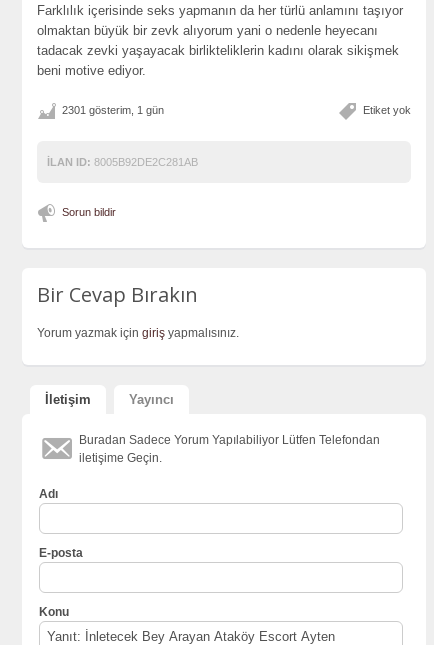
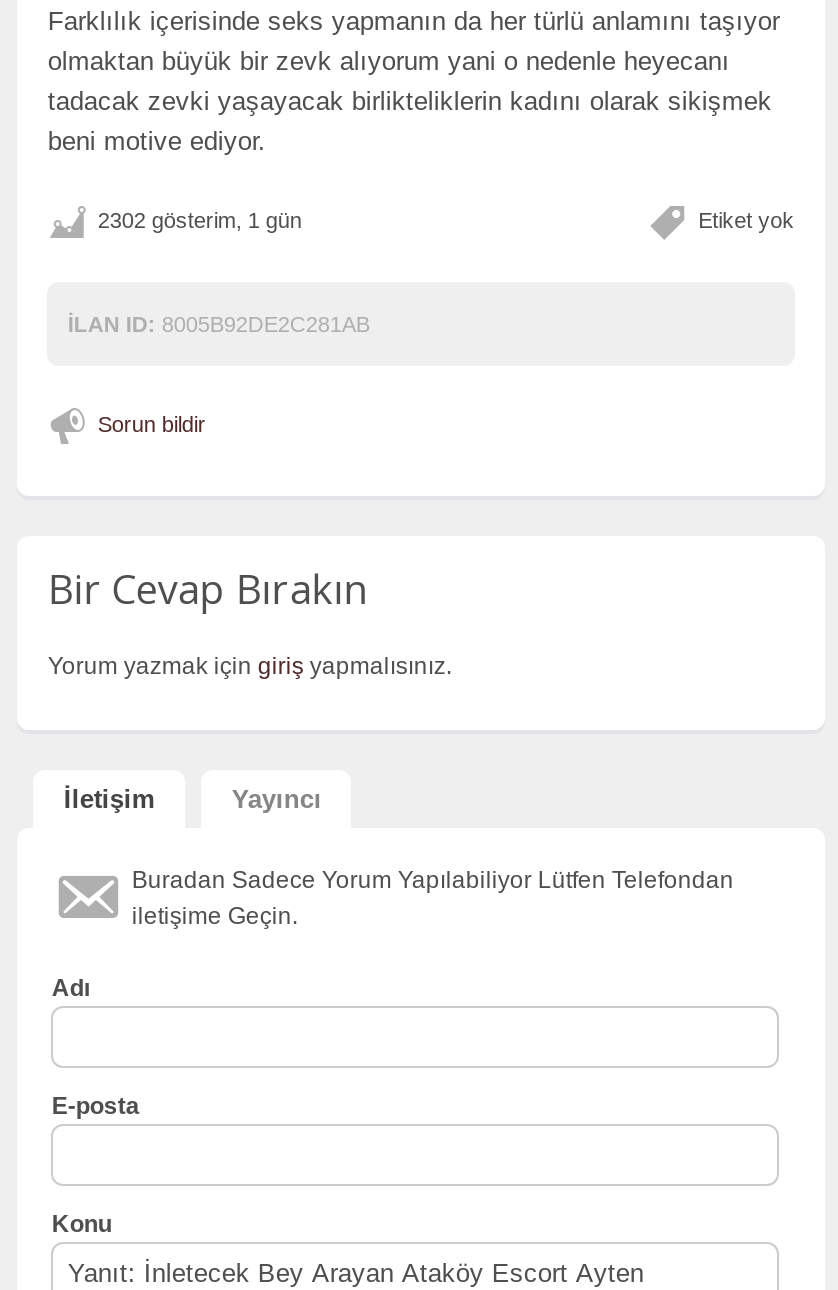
- 2301 gösterim, 1 gün
+ 2302 gösterim, 1 gün
